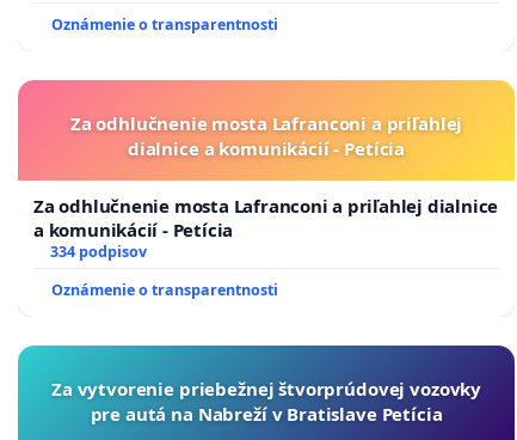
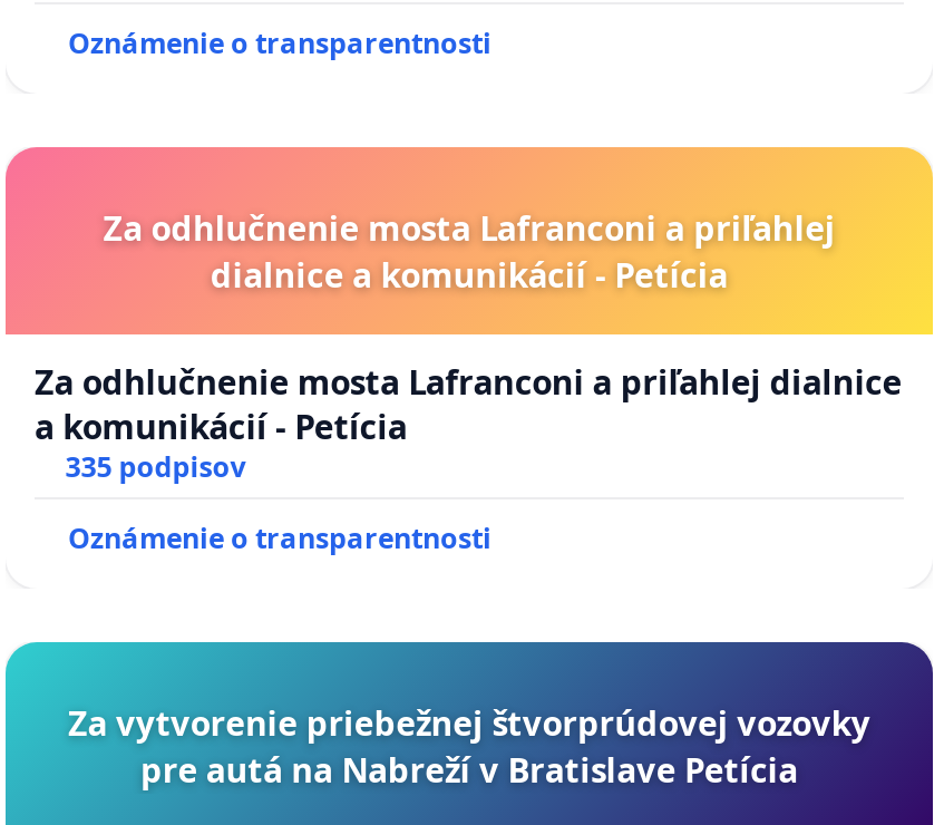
- 334 podpisov
+ 335 podpisov
